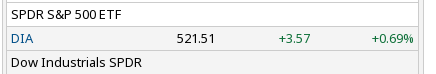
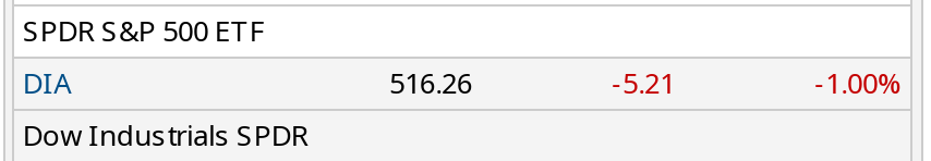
- 521.51
+ 516.26

- +3.57
+ -5.21

- +0.69%
+ -1.00%
